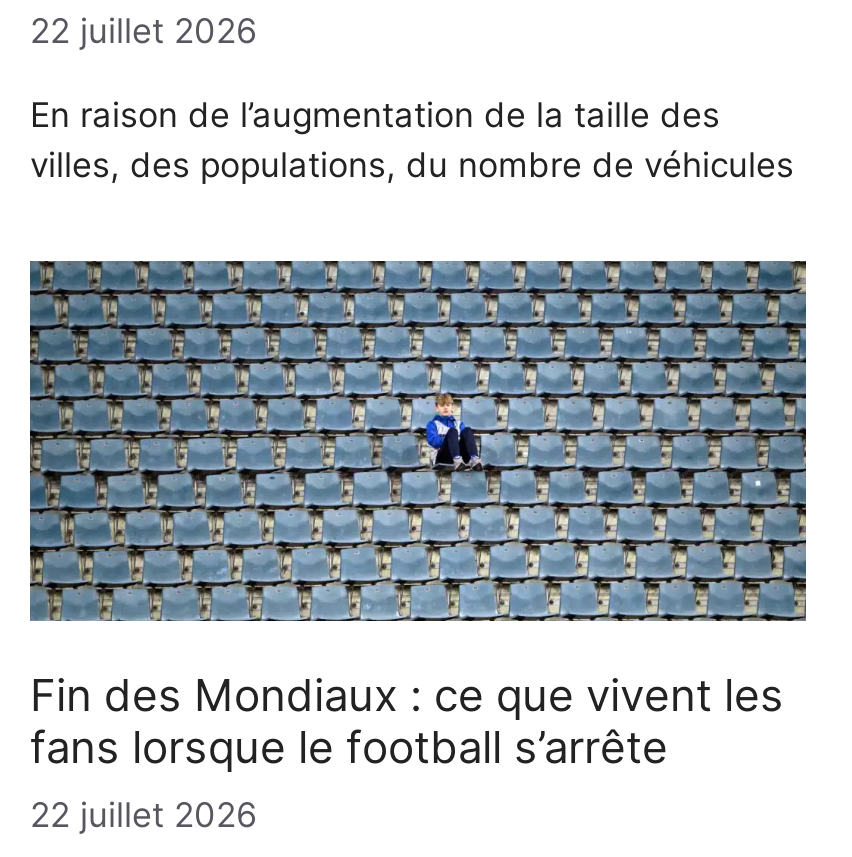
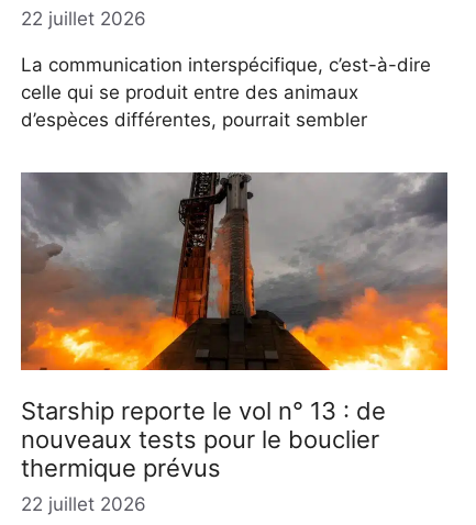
- En raison de l’augmentation de la taille des
- villes, des populations, du nombre de véhicules
+ La communication interspécifique, c’est-à-dire
+ celle qui se produit entre des animaux
+ d’espèces différentes, pourrait sembler

- [image]
- Fin des Mondiaux : ce que vivent les
- fans lorsque le football s’arrête
+ [image]
+ Starship reporte le vol n° 13 : de
+ nouveaux tests pour le bouclier
+ thermique prévus
